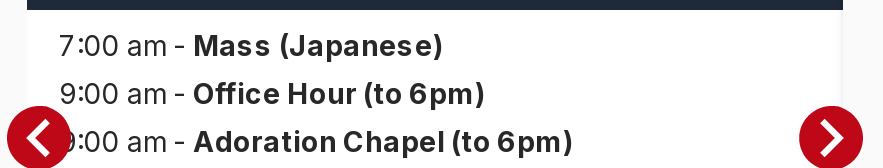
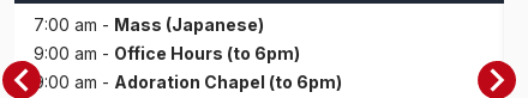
- 9:00 am - Office Hour (to 6pm)
+ 9:00 am - Office Hours (to 6pm)
